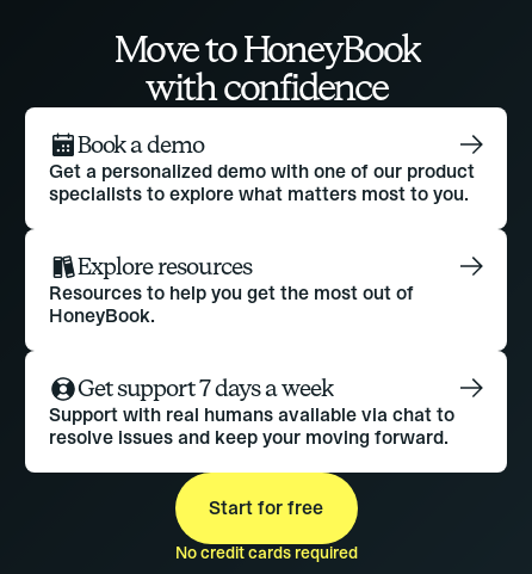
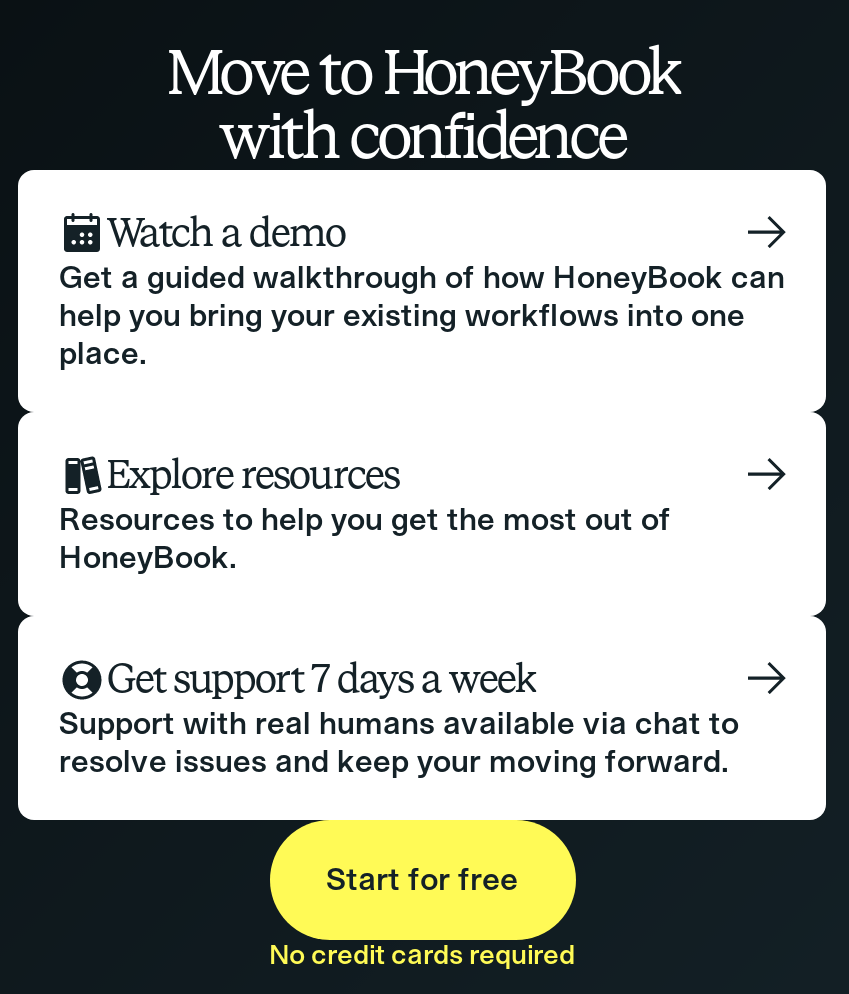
- Book a demo
- Get a personalized demo with one of our product
- specialists to explore what matters most to you.
+ Watch a demo
+ Get a guided walkthrough of how HoneyBook can
+ help you bring your existing workflows into one
+ place.
